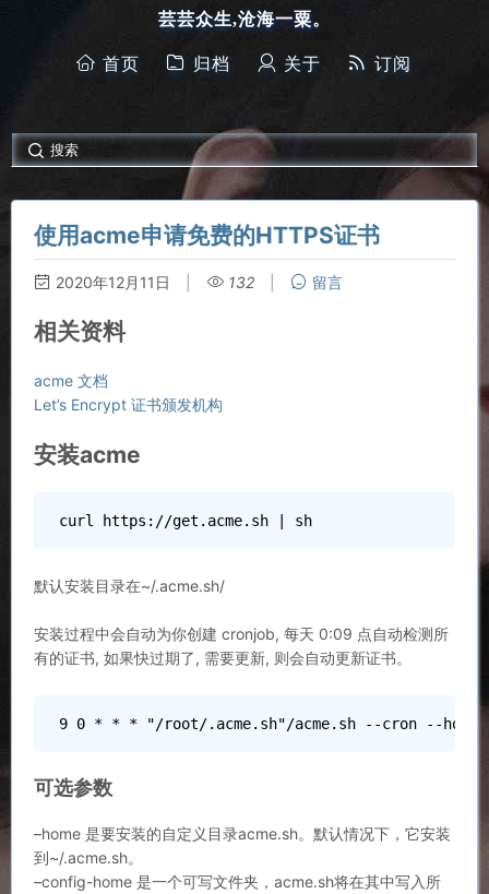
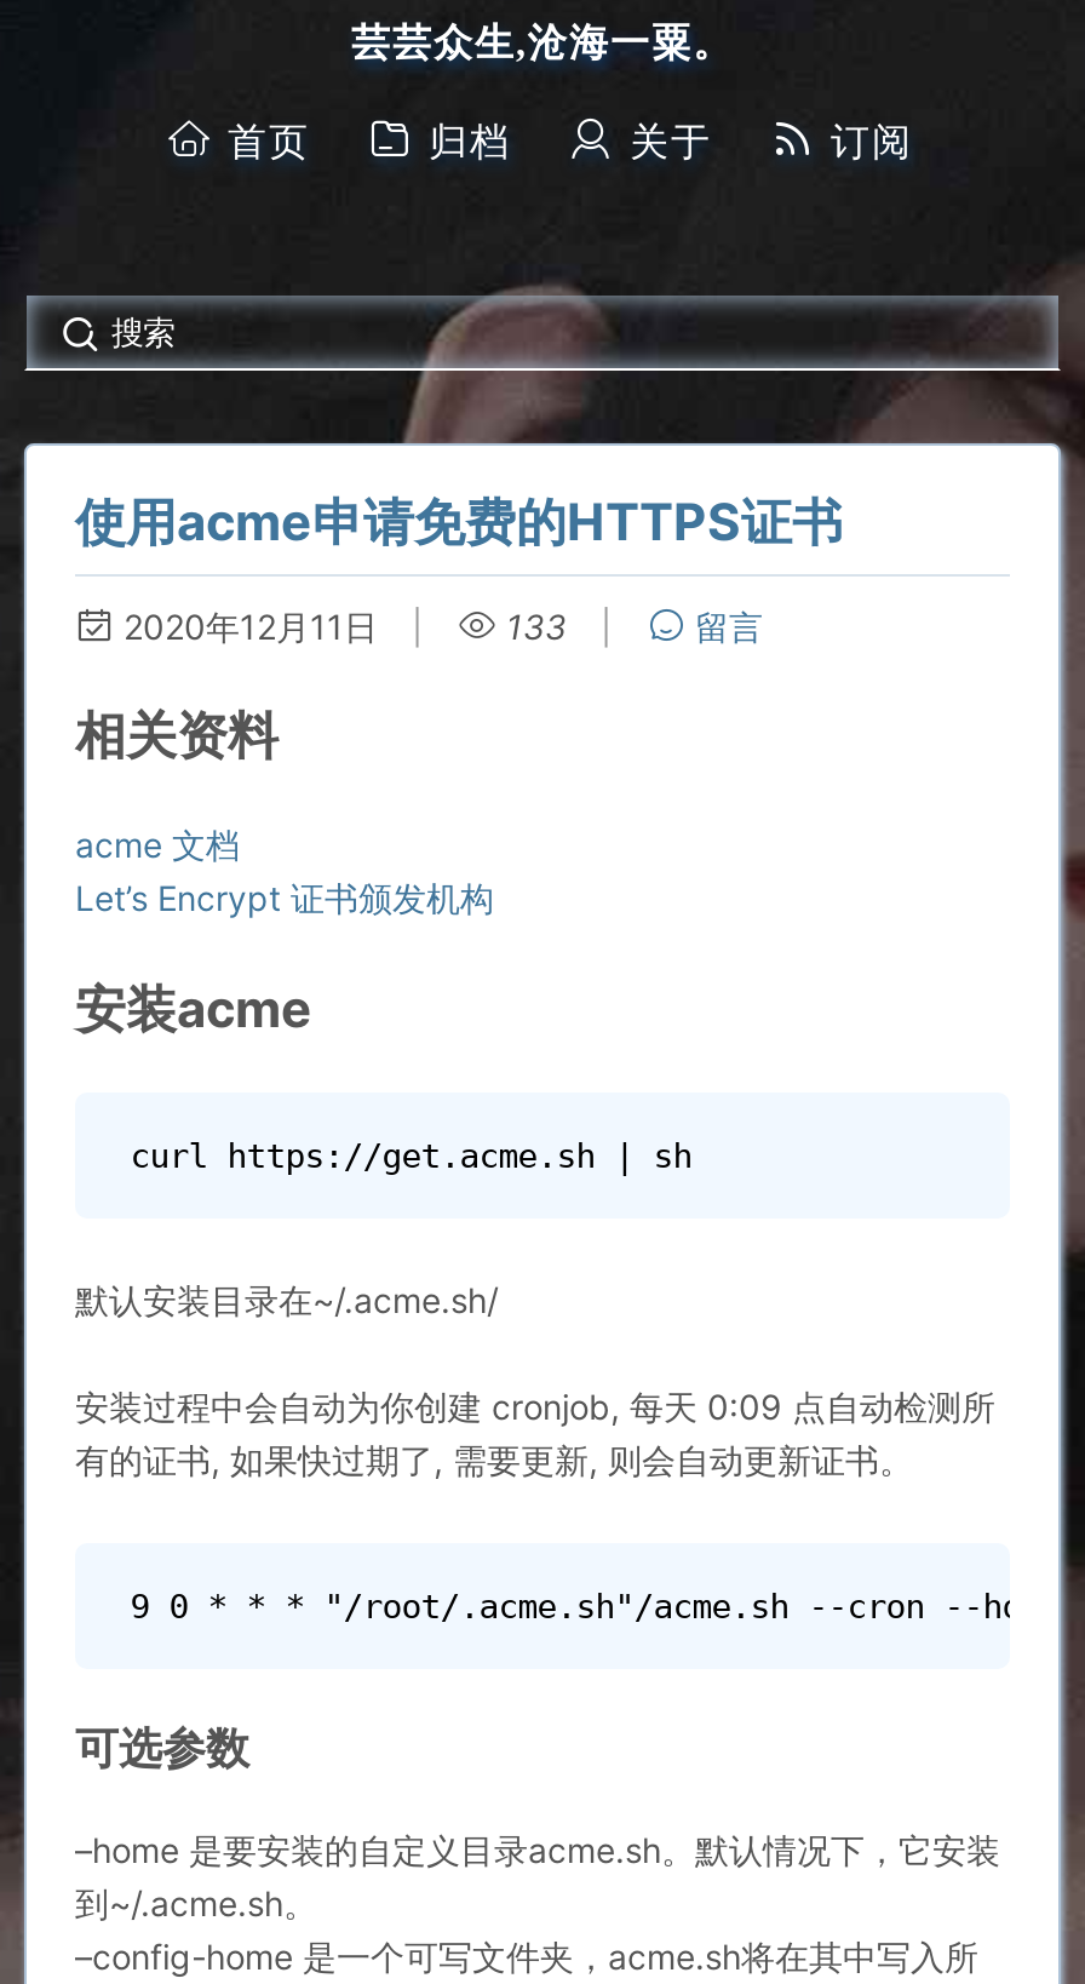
- 132
+ 133
